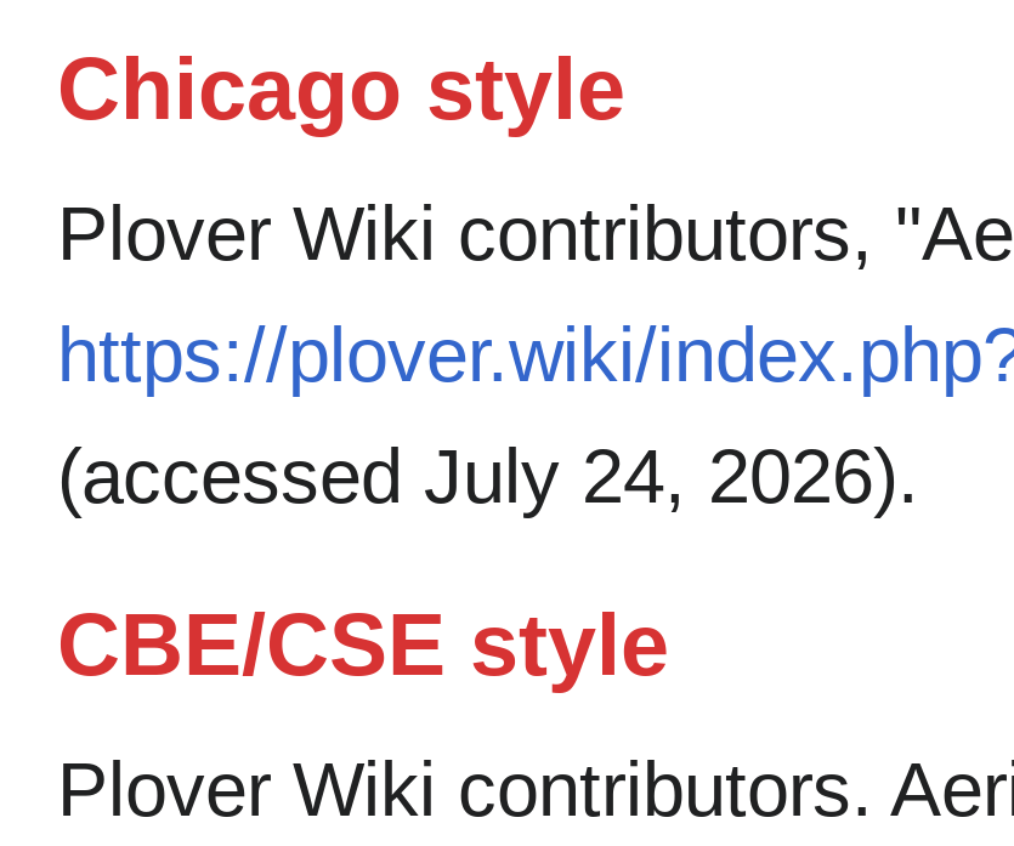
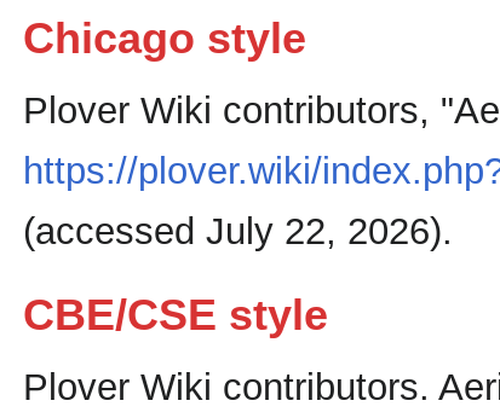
- (accessed July 24, 2026).
+ (accessed July 22, 2026).
